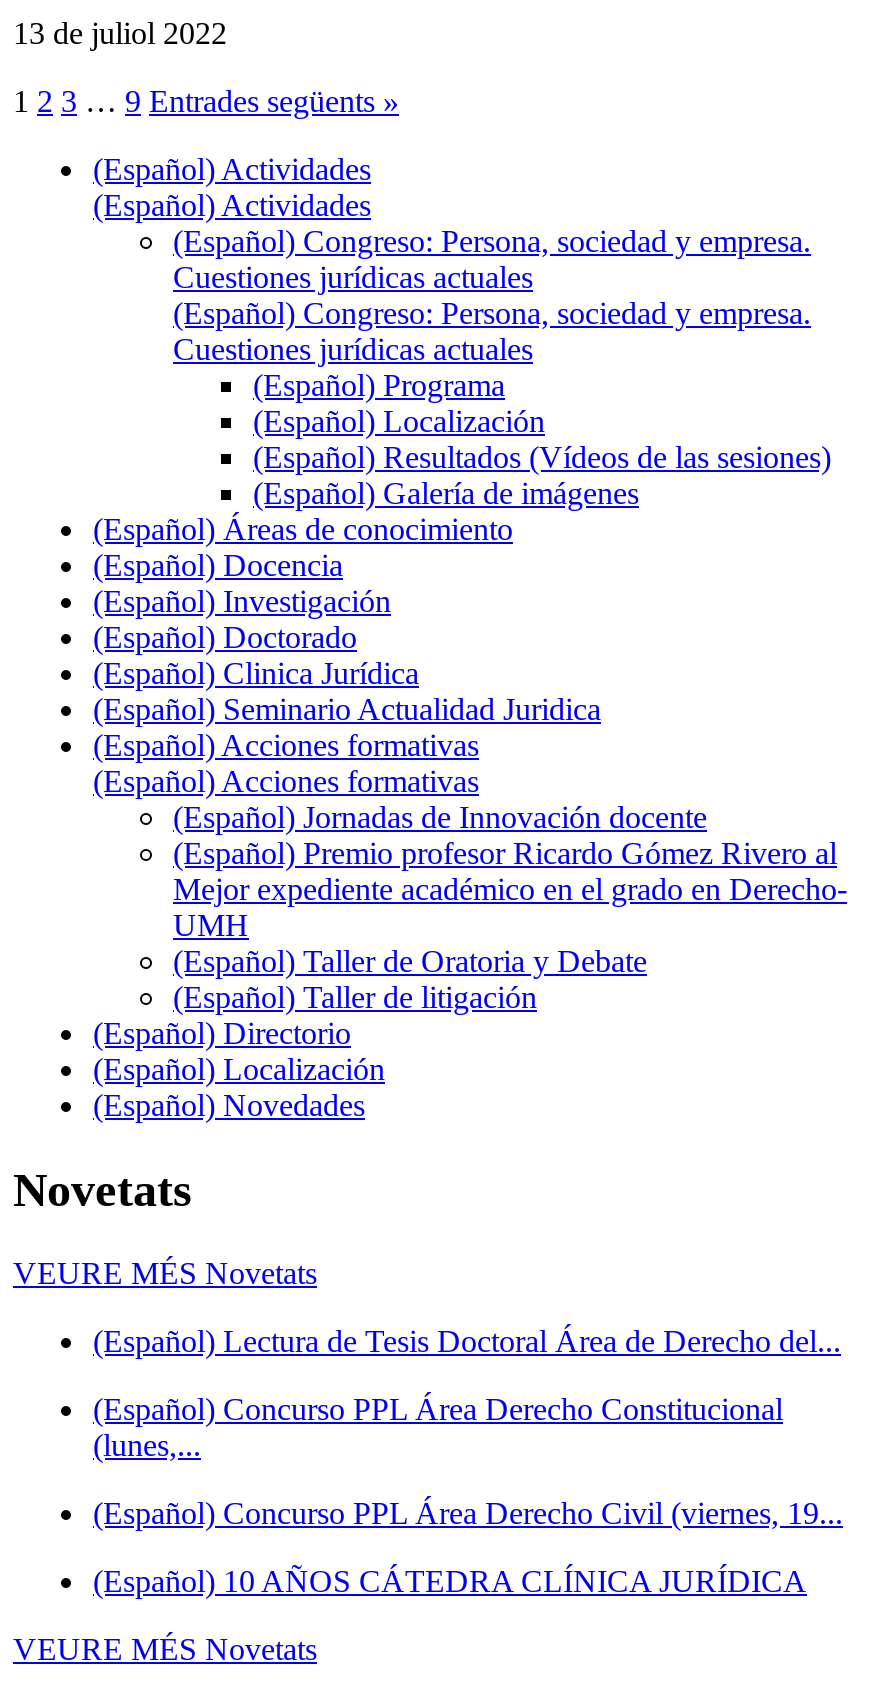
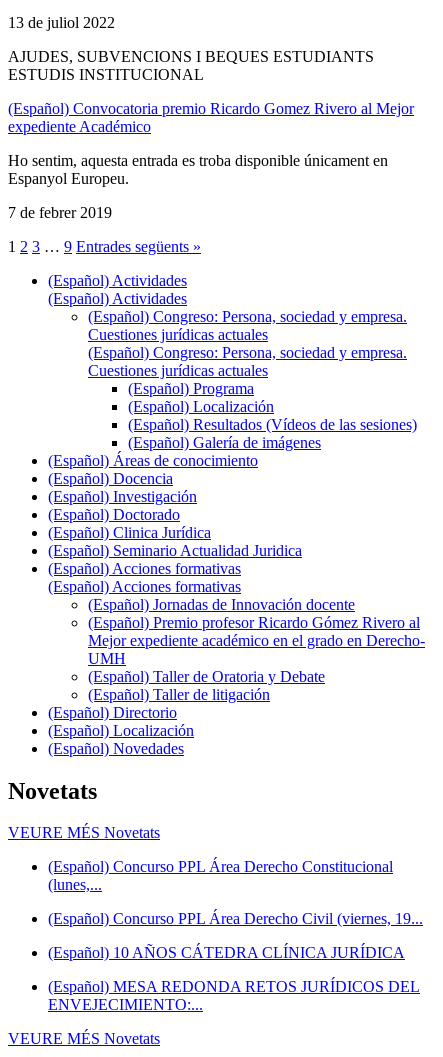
+ AJUDES, SUBVENCIONS I BEQUES ESTUDIANTS
+ ESTUDIS INSTITUCIONAL
+ (Español) Convocatoria premio Ricardo Gomez Rivero al Mejor
+ expediente Académico
+ Ho sentim, aquesta entrada es troba disponible únicament en
+ Espanyol Europeu.
+ 7 de febrer 2019

- (Español) Lectura de Tesis Doctoral Área de Derecho del...

+ (Español) MESA REDONDA RETOS JURÍDICOS DEL
+ ENVEJECIMIENTO:...
